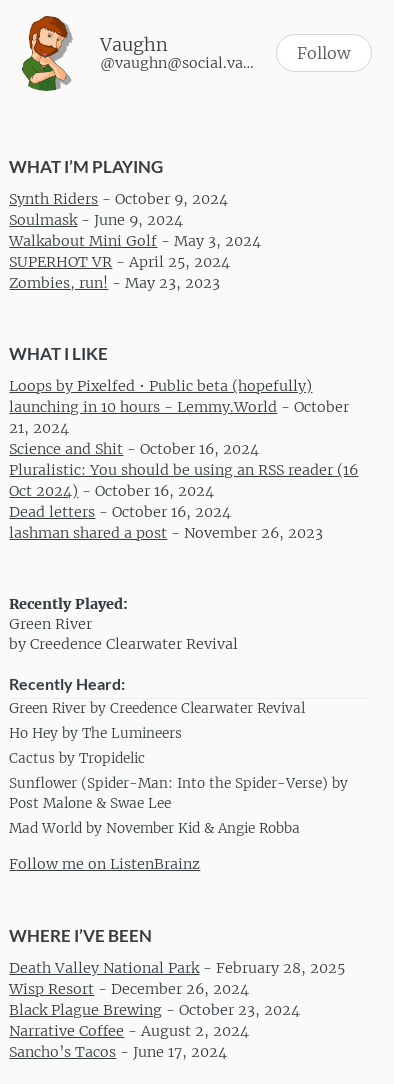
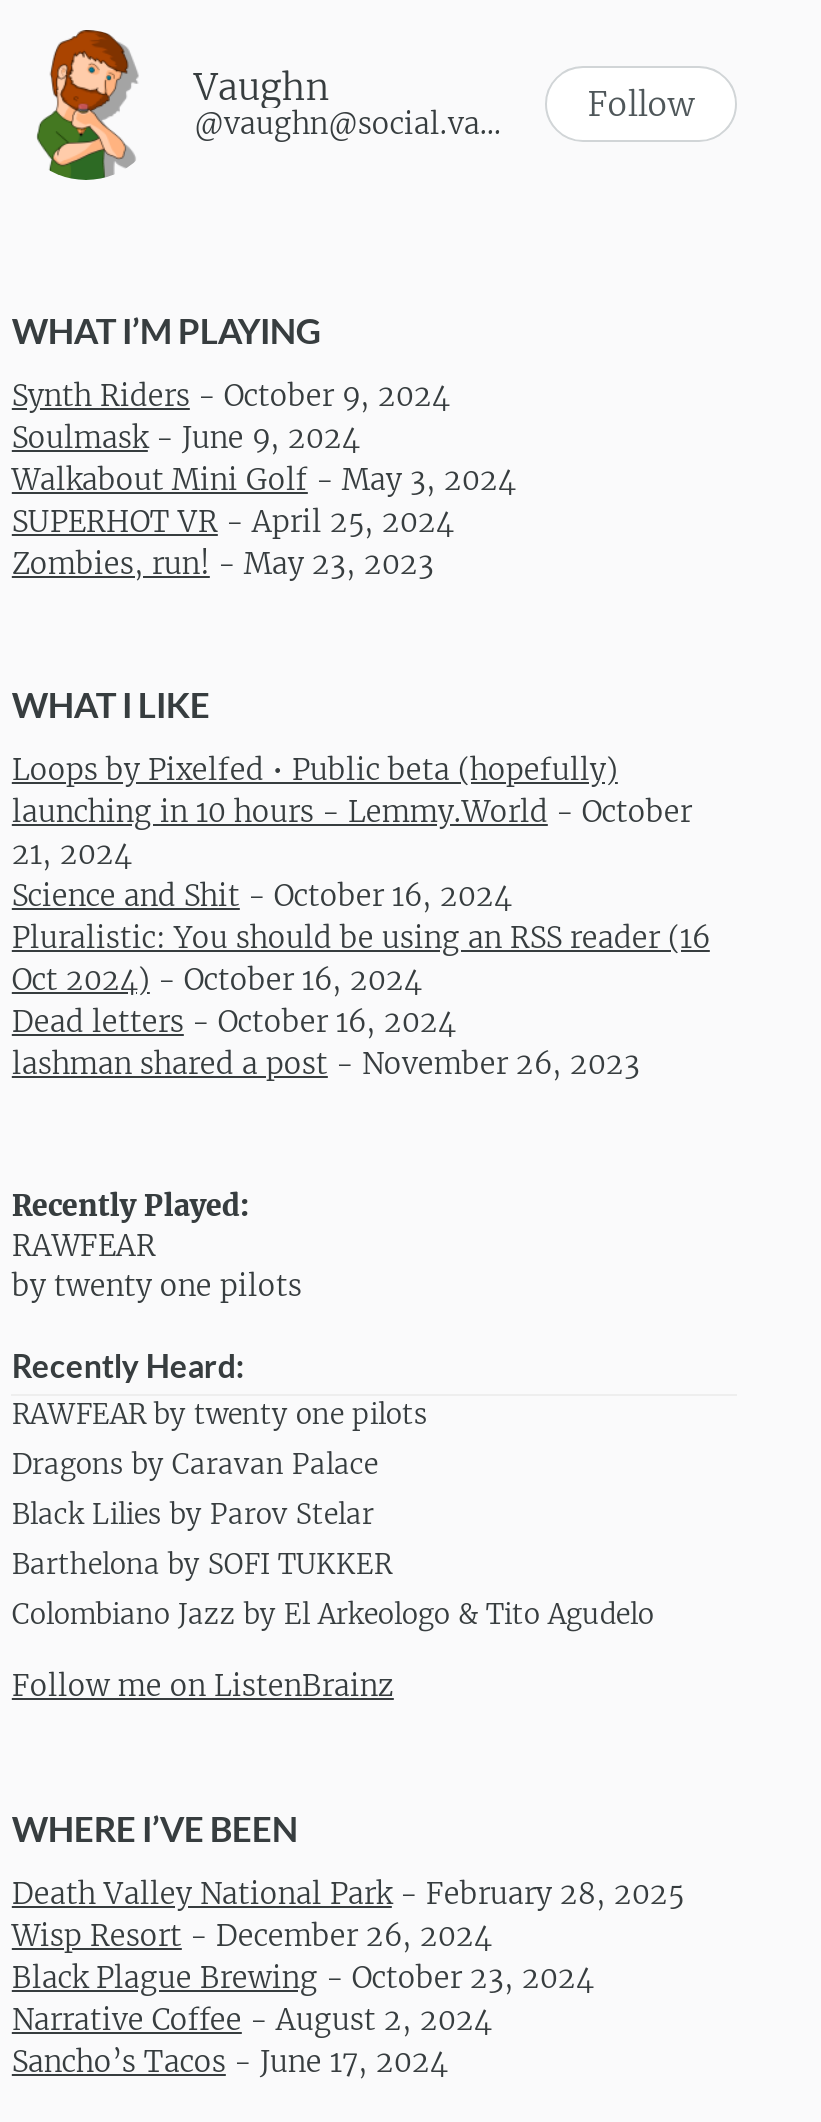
- Green River
- by Creedence Clearwater Revival
+ RAWFEAR
+ by twenty one pilots

- Green River by Creedence Clearwater Revival
+ RAWFEAR by twenty one pilots

- Ho Hey by The Lumineers
+ Dragons by Caravan Palace

- Cactus by Tropidelic
+ Black Lilies by Parov Stelar

- Sunflower (Spider-Man: Into the Spider-Verse) by
- Post Malone & Swae Lee
+ Barthelona by SOFI TUKKER

- Mad World by November Kid & Angie Robba
+ Colombiano Jazz by El Arkeologo & Tito Agudelo
